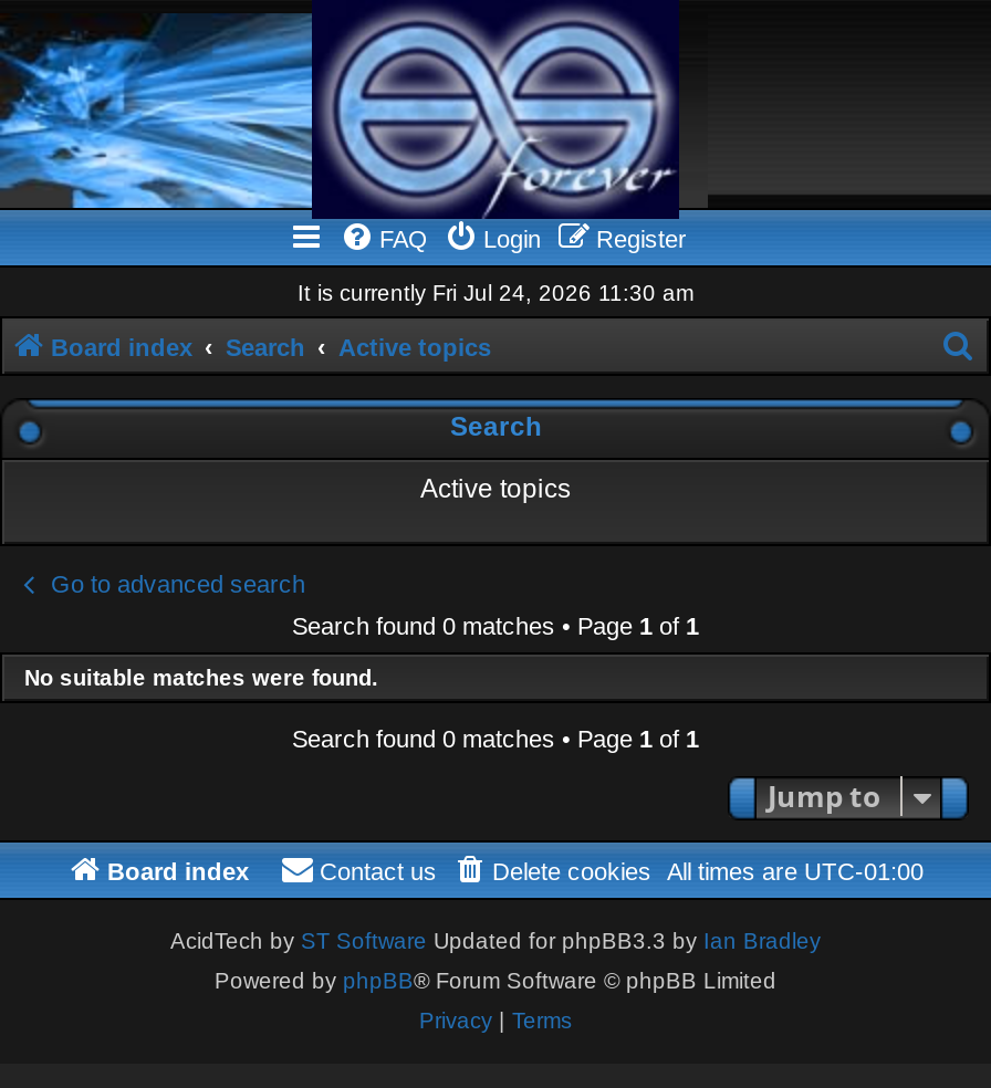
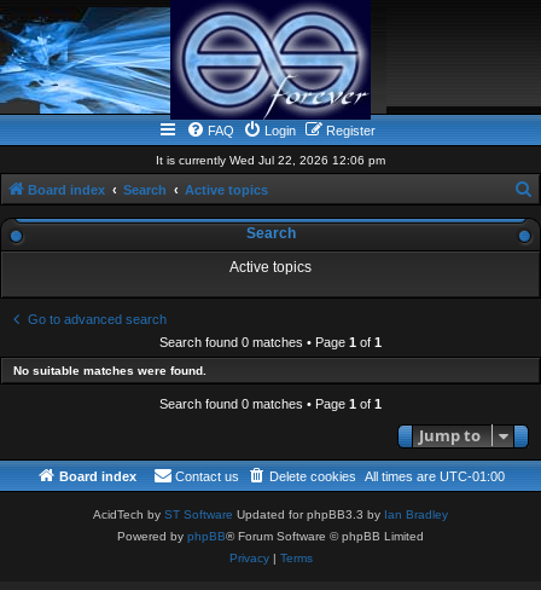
- It is currently Fri Jul 24, 2026 11:30 am
+ It is currently Wed Jul 22, 2026 12:06 pm
